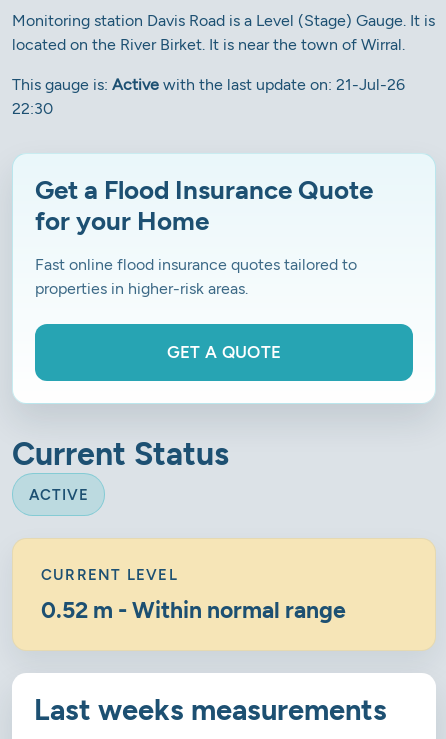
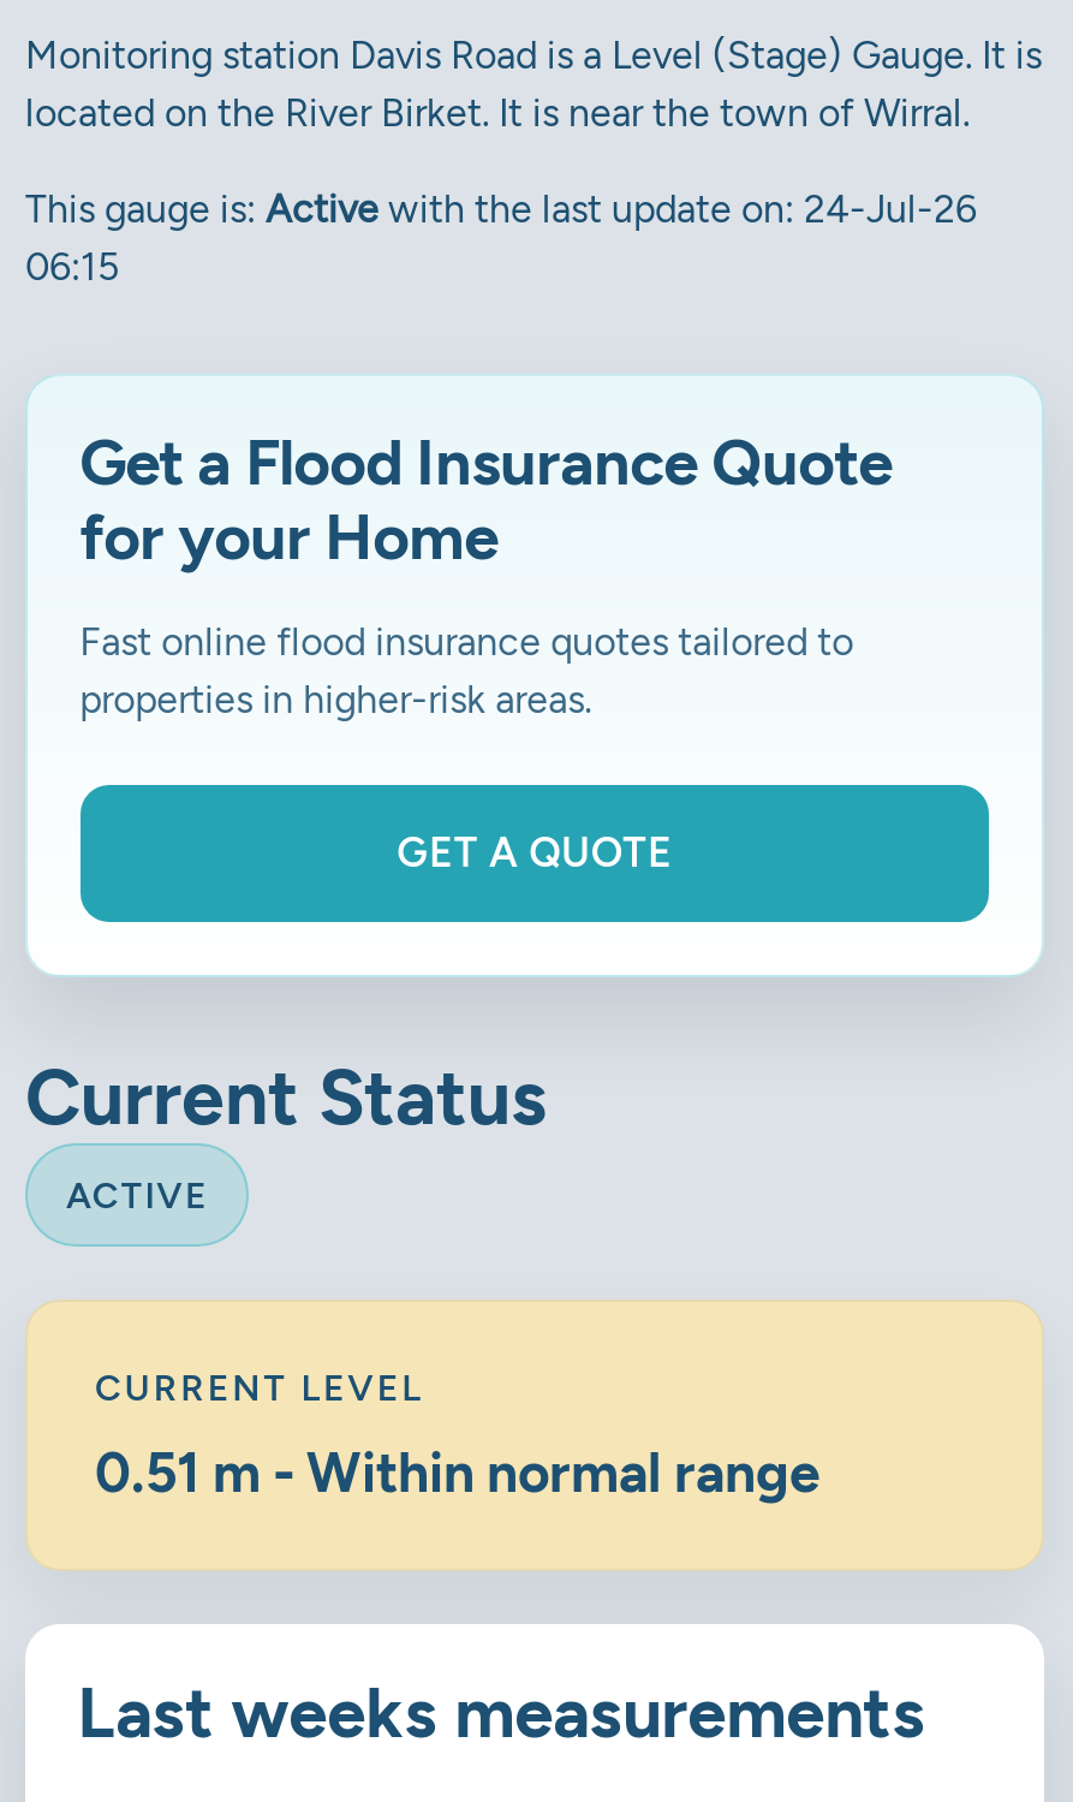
- This gauge is: Active with the last update on: 21-Jul-26
+ This gauge is: Active with the last update on: 24-Jul-26

- 22:30
+ 06:15

- 0.52 m - Within normal range
+ 0.51 m - Within normal range
